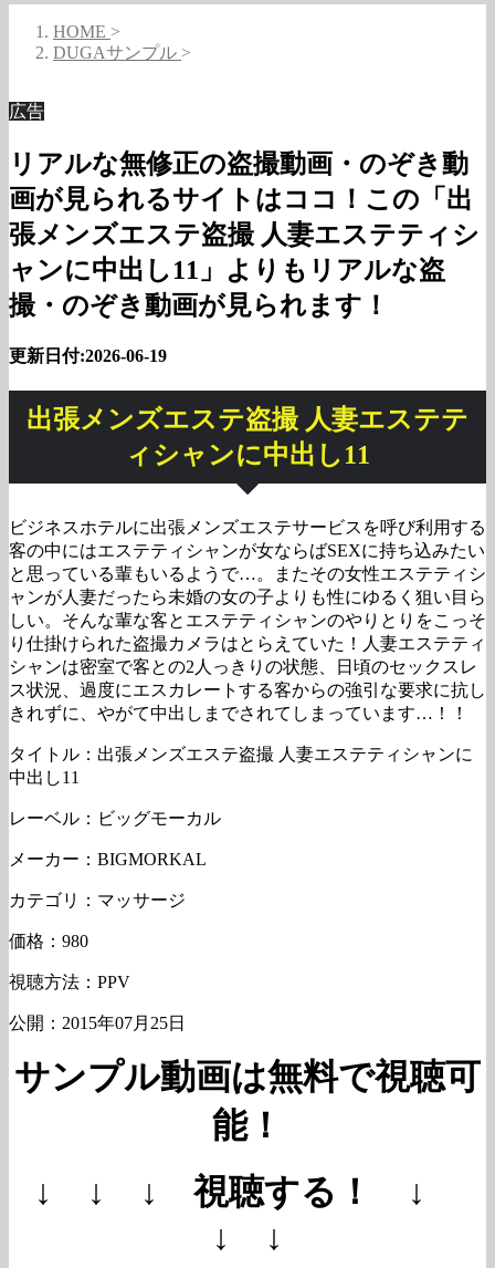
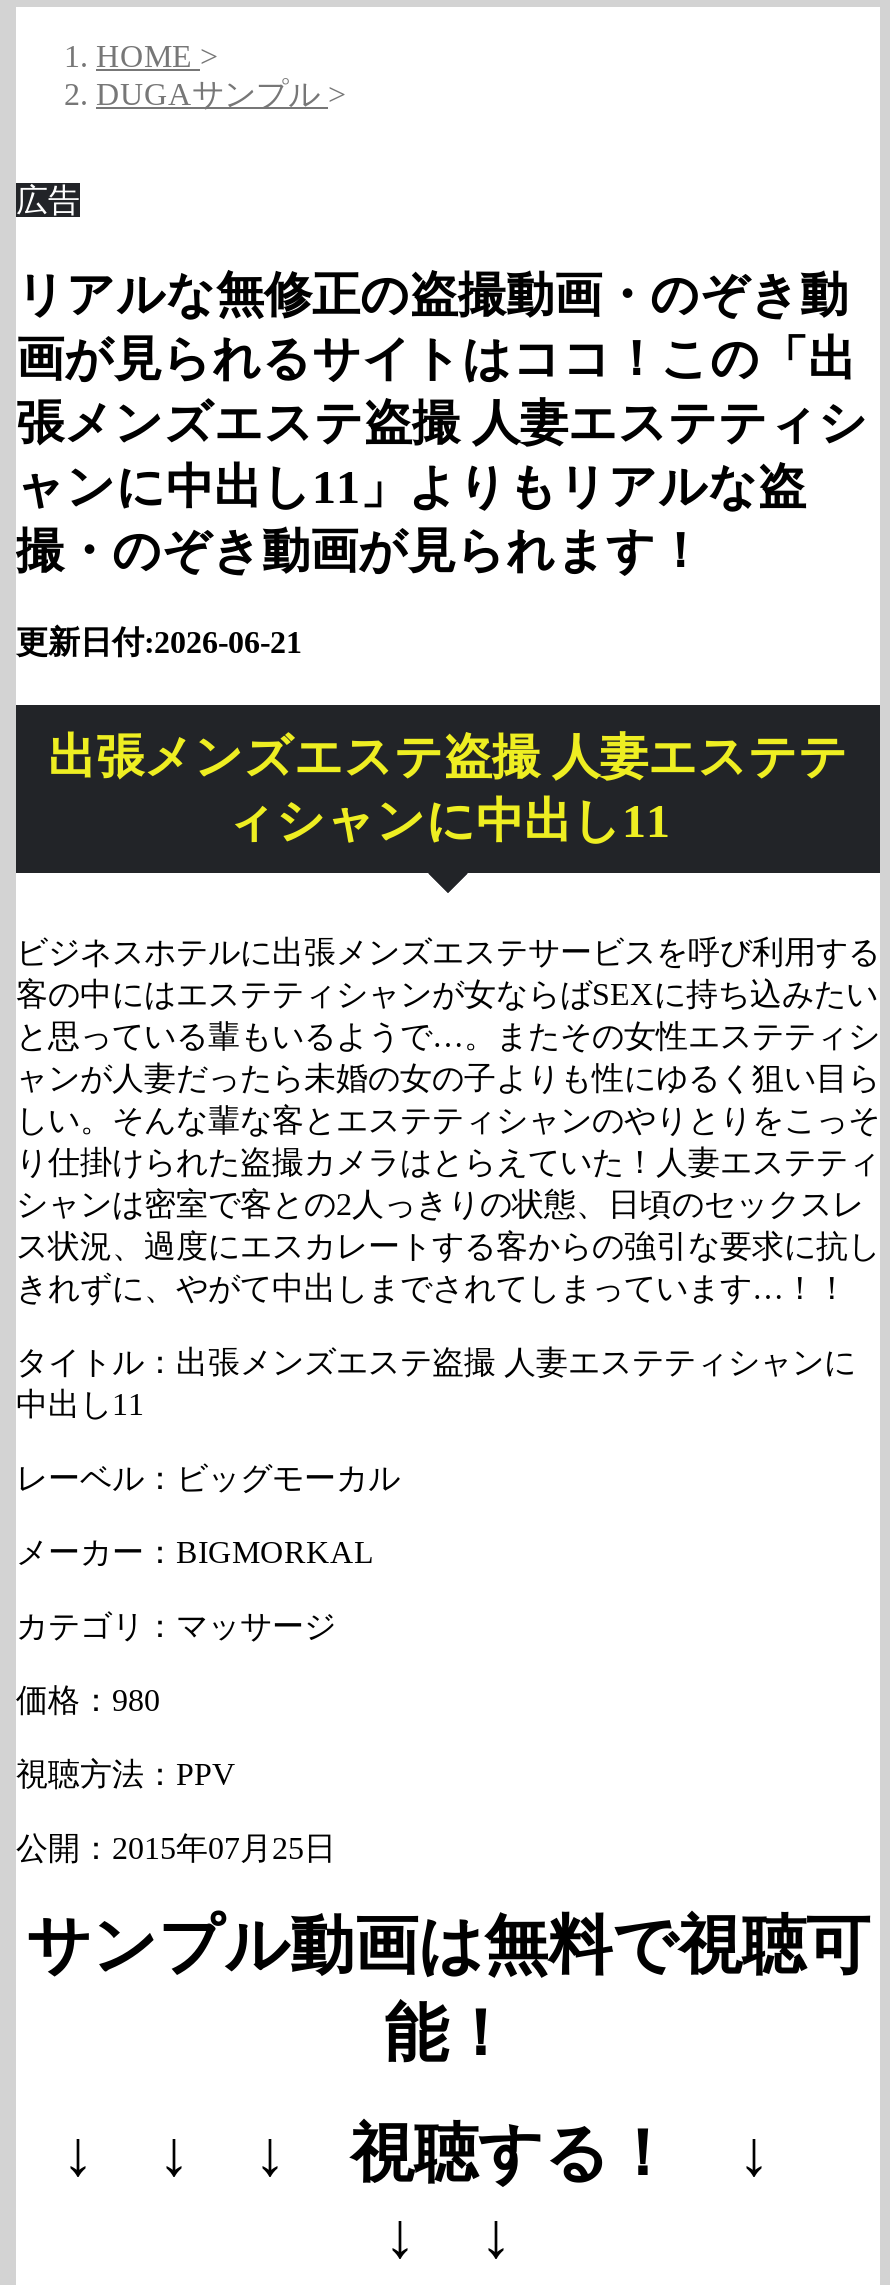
- 更新日付:2026-06-19
+ 更新日付:2026-06-21
